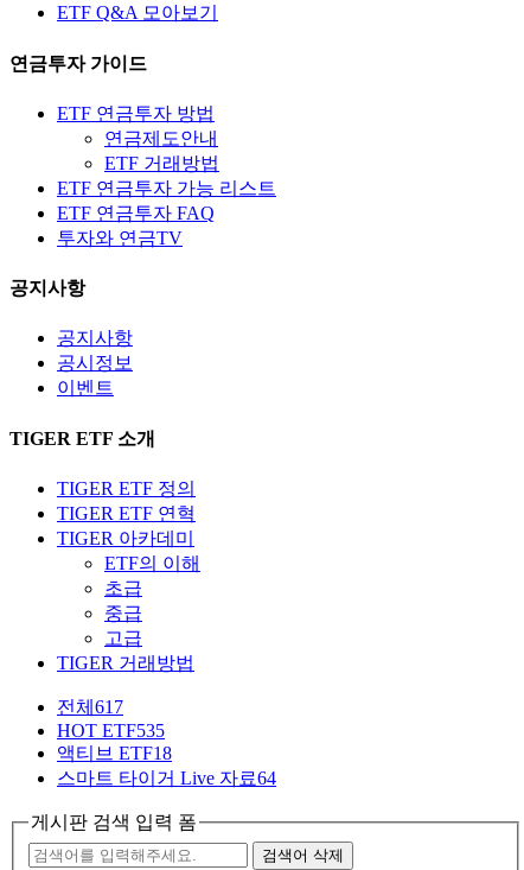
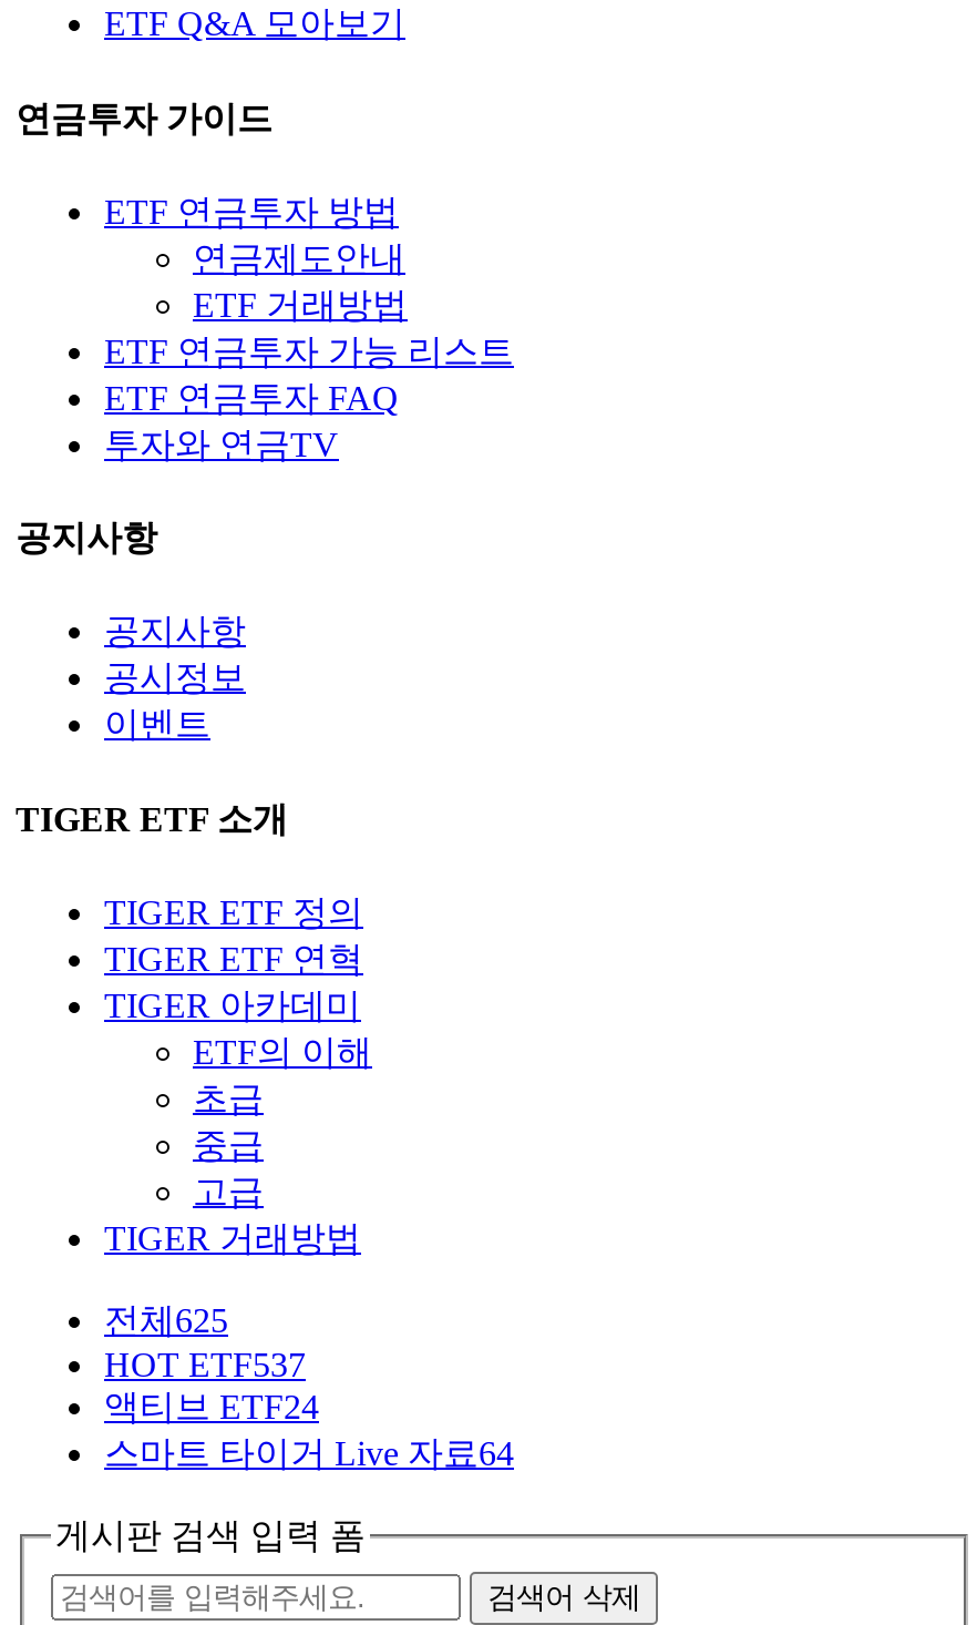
- 전체617
+ 전체625

- HOT ETF535
+ HOT ETF537

- 액티브 ETF18
+ 액티브 ETF24
